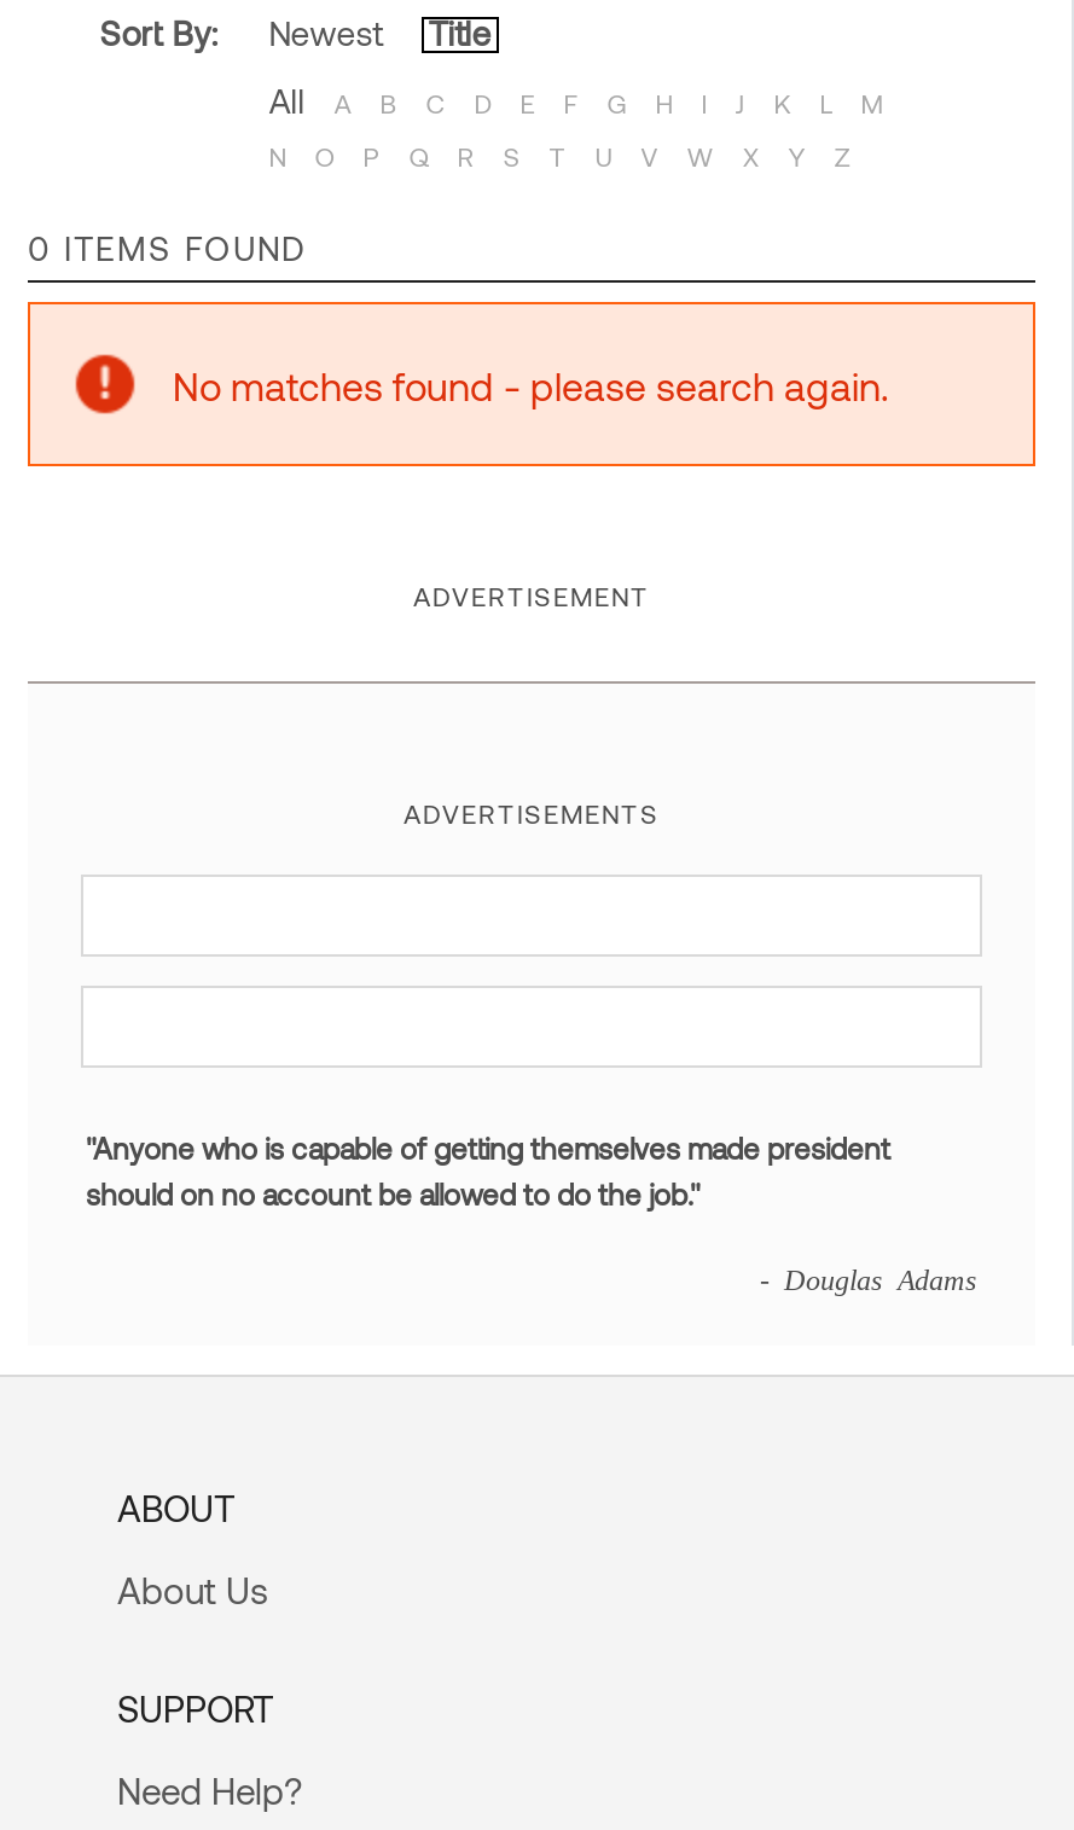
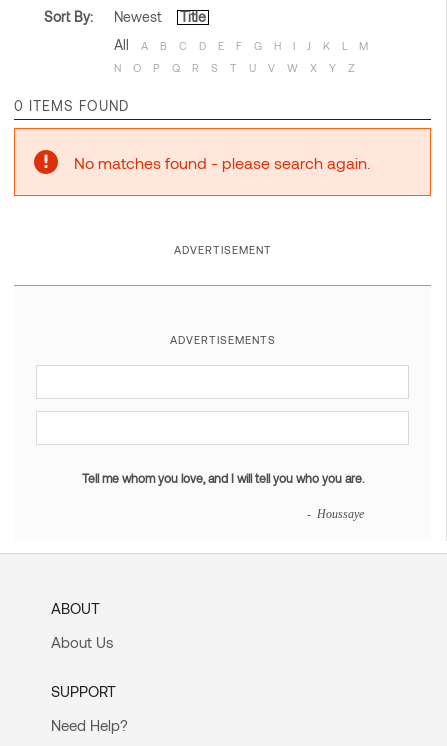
- "Anyone who is capable of getting themselves made president
- should on no account be allowed to do the job."
+ Tell me whom you love, and I will tell you who you are.

- - Douglas Adams
+ - Houssaye
